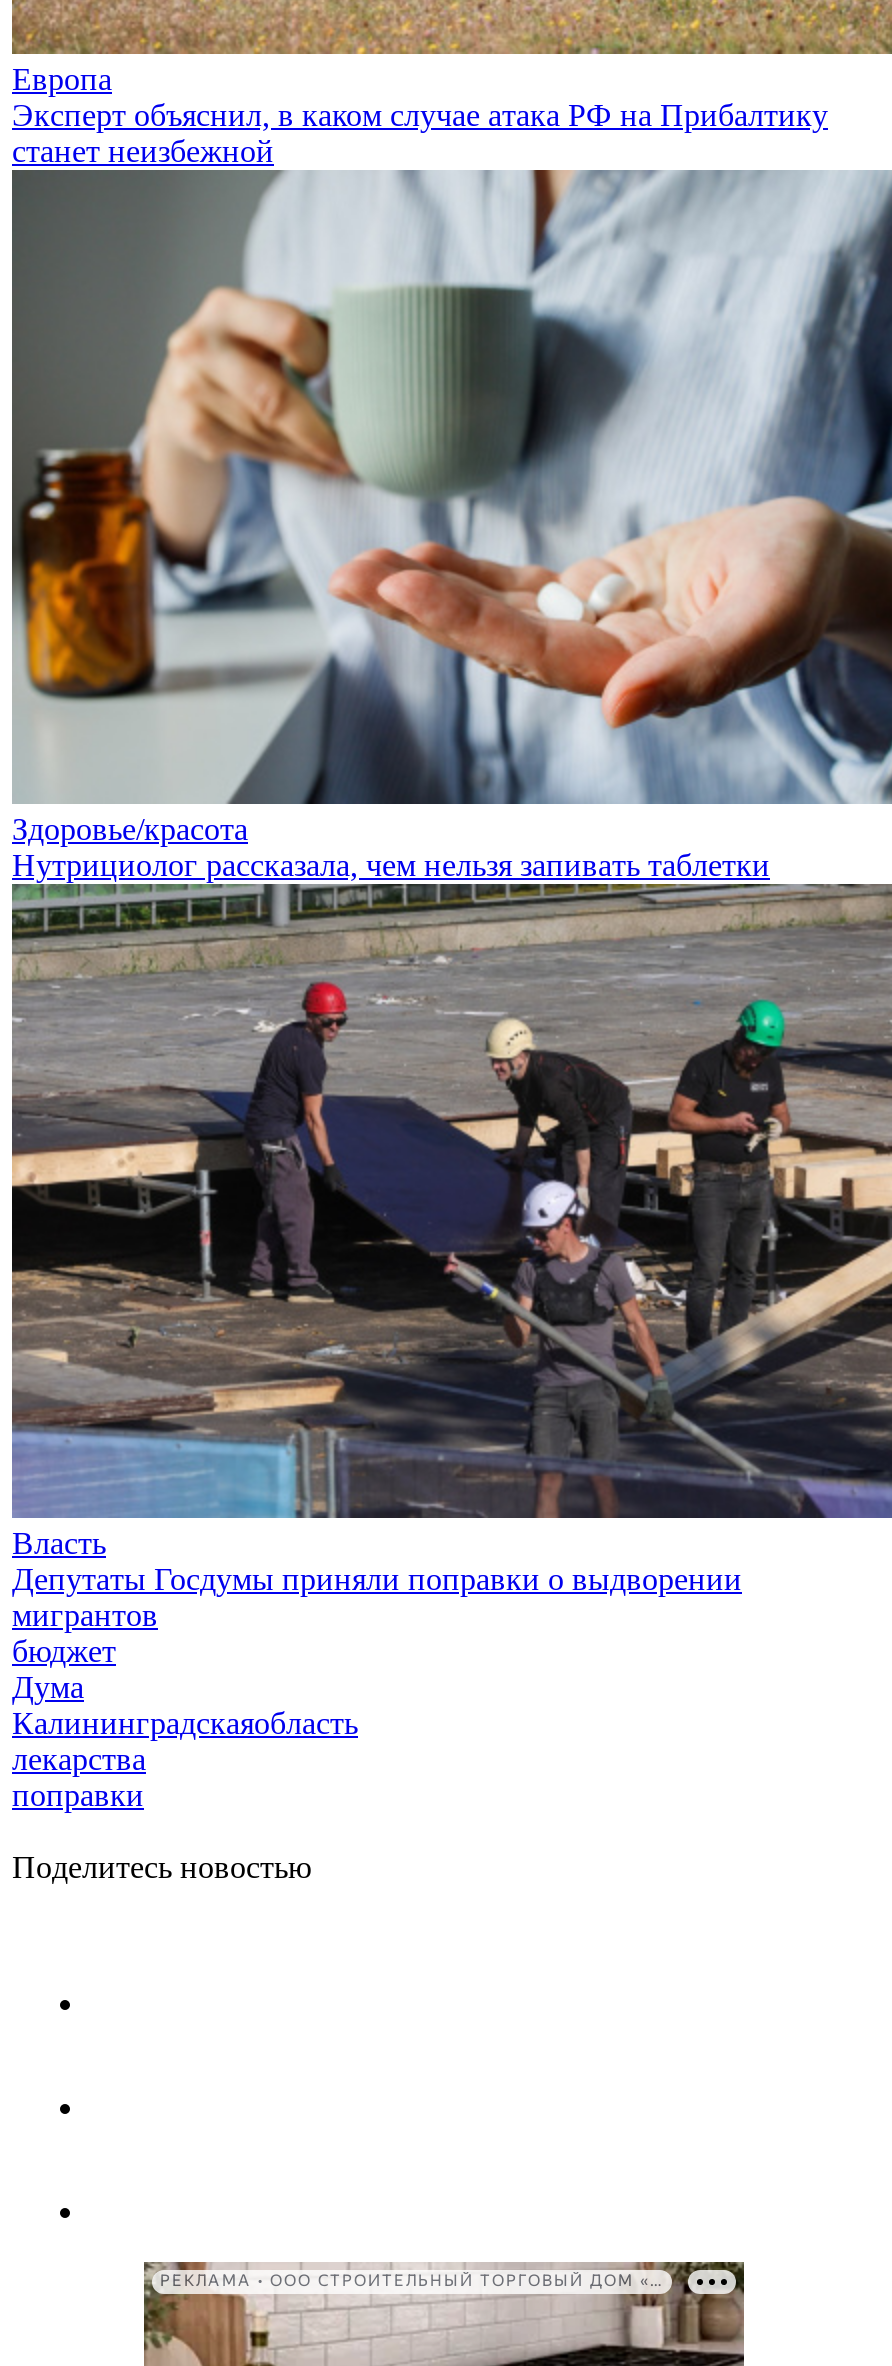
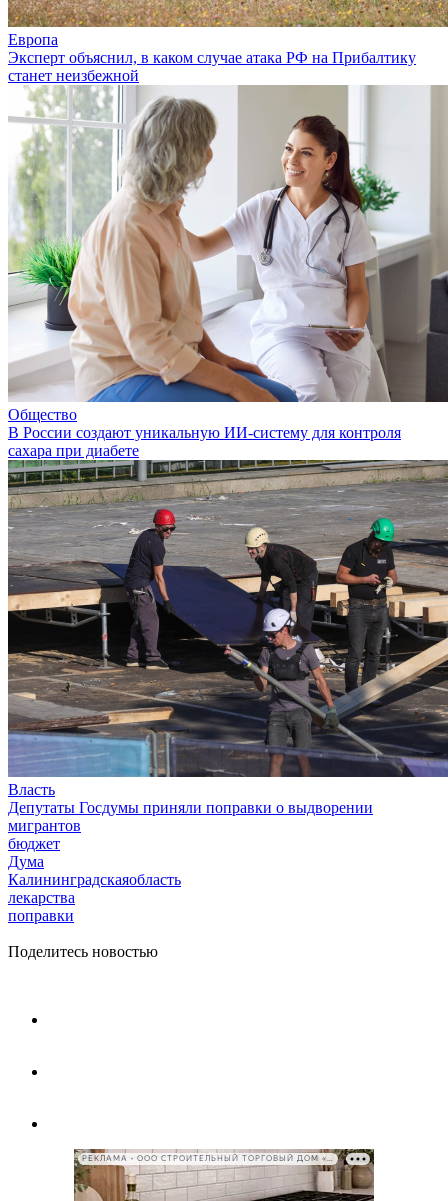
- [image]
- Здоровье/красота
- Нутрициолог рассказала, чем нельзя запивать таблетки
+ [image]
+ Общество
+ В России создают уникальную ИИ-систему для контроля
+ сахара при диабете
